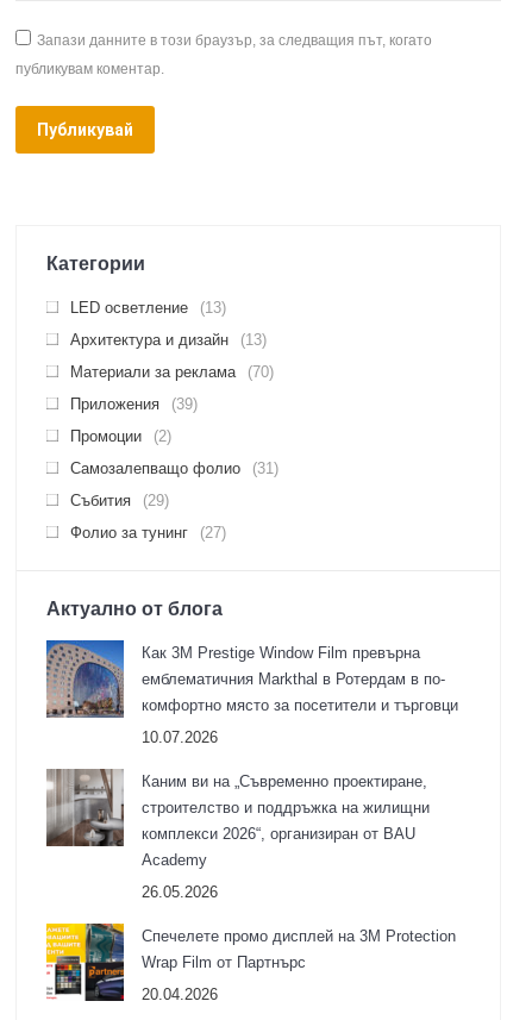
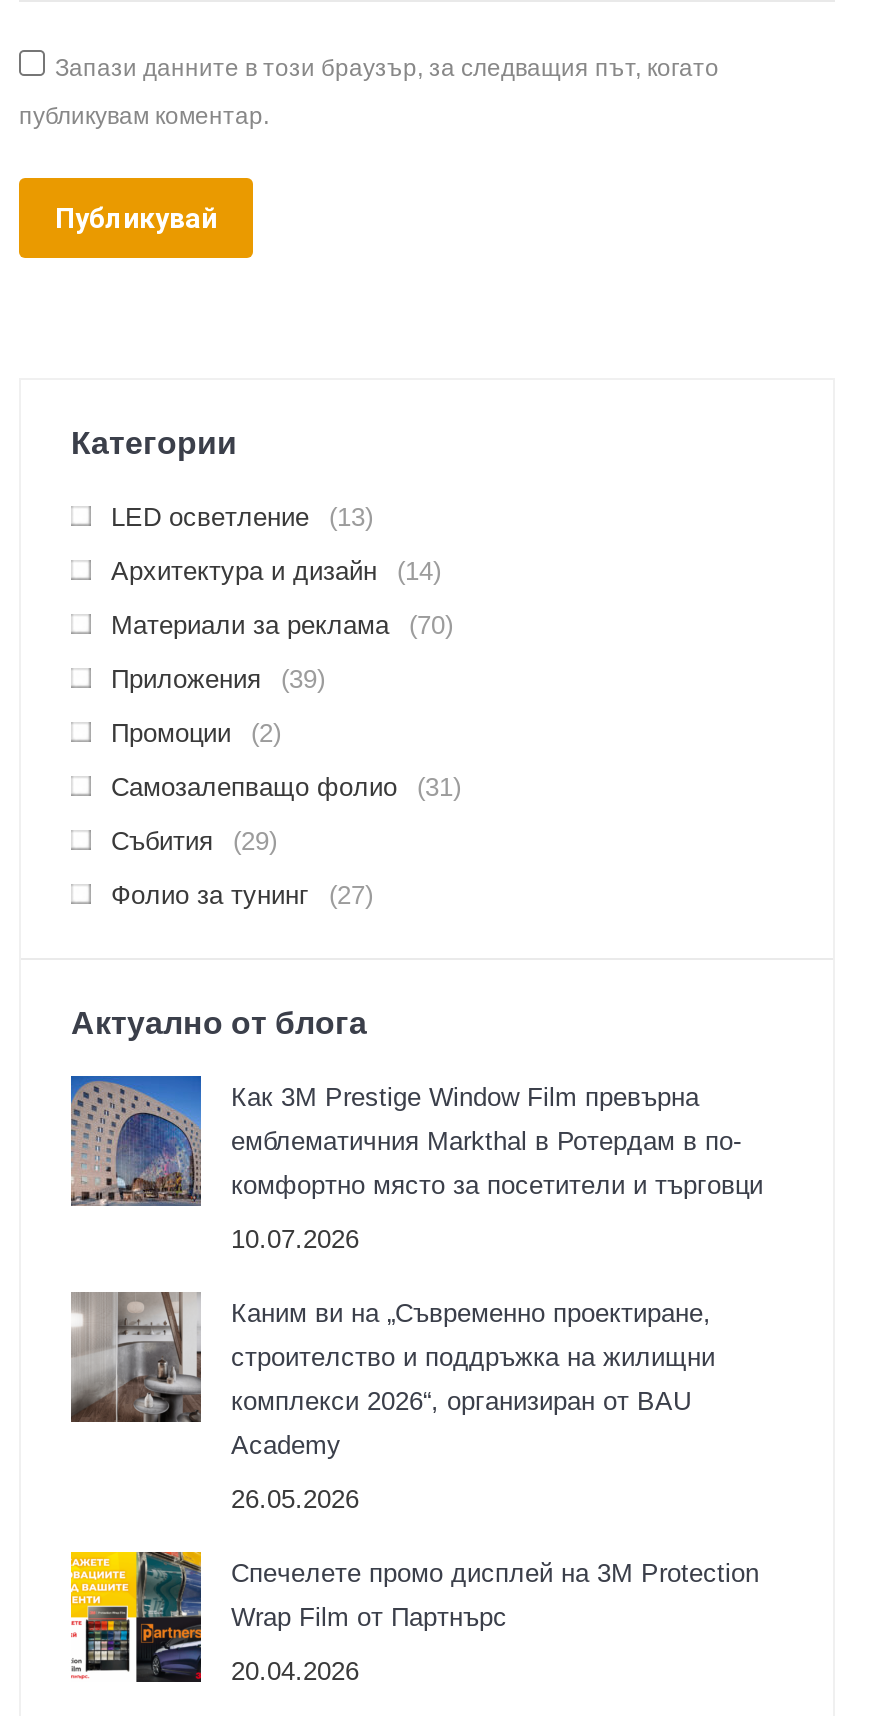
- Архитектура и дизайн (13)
+ Архитектура и дизайн (14)
